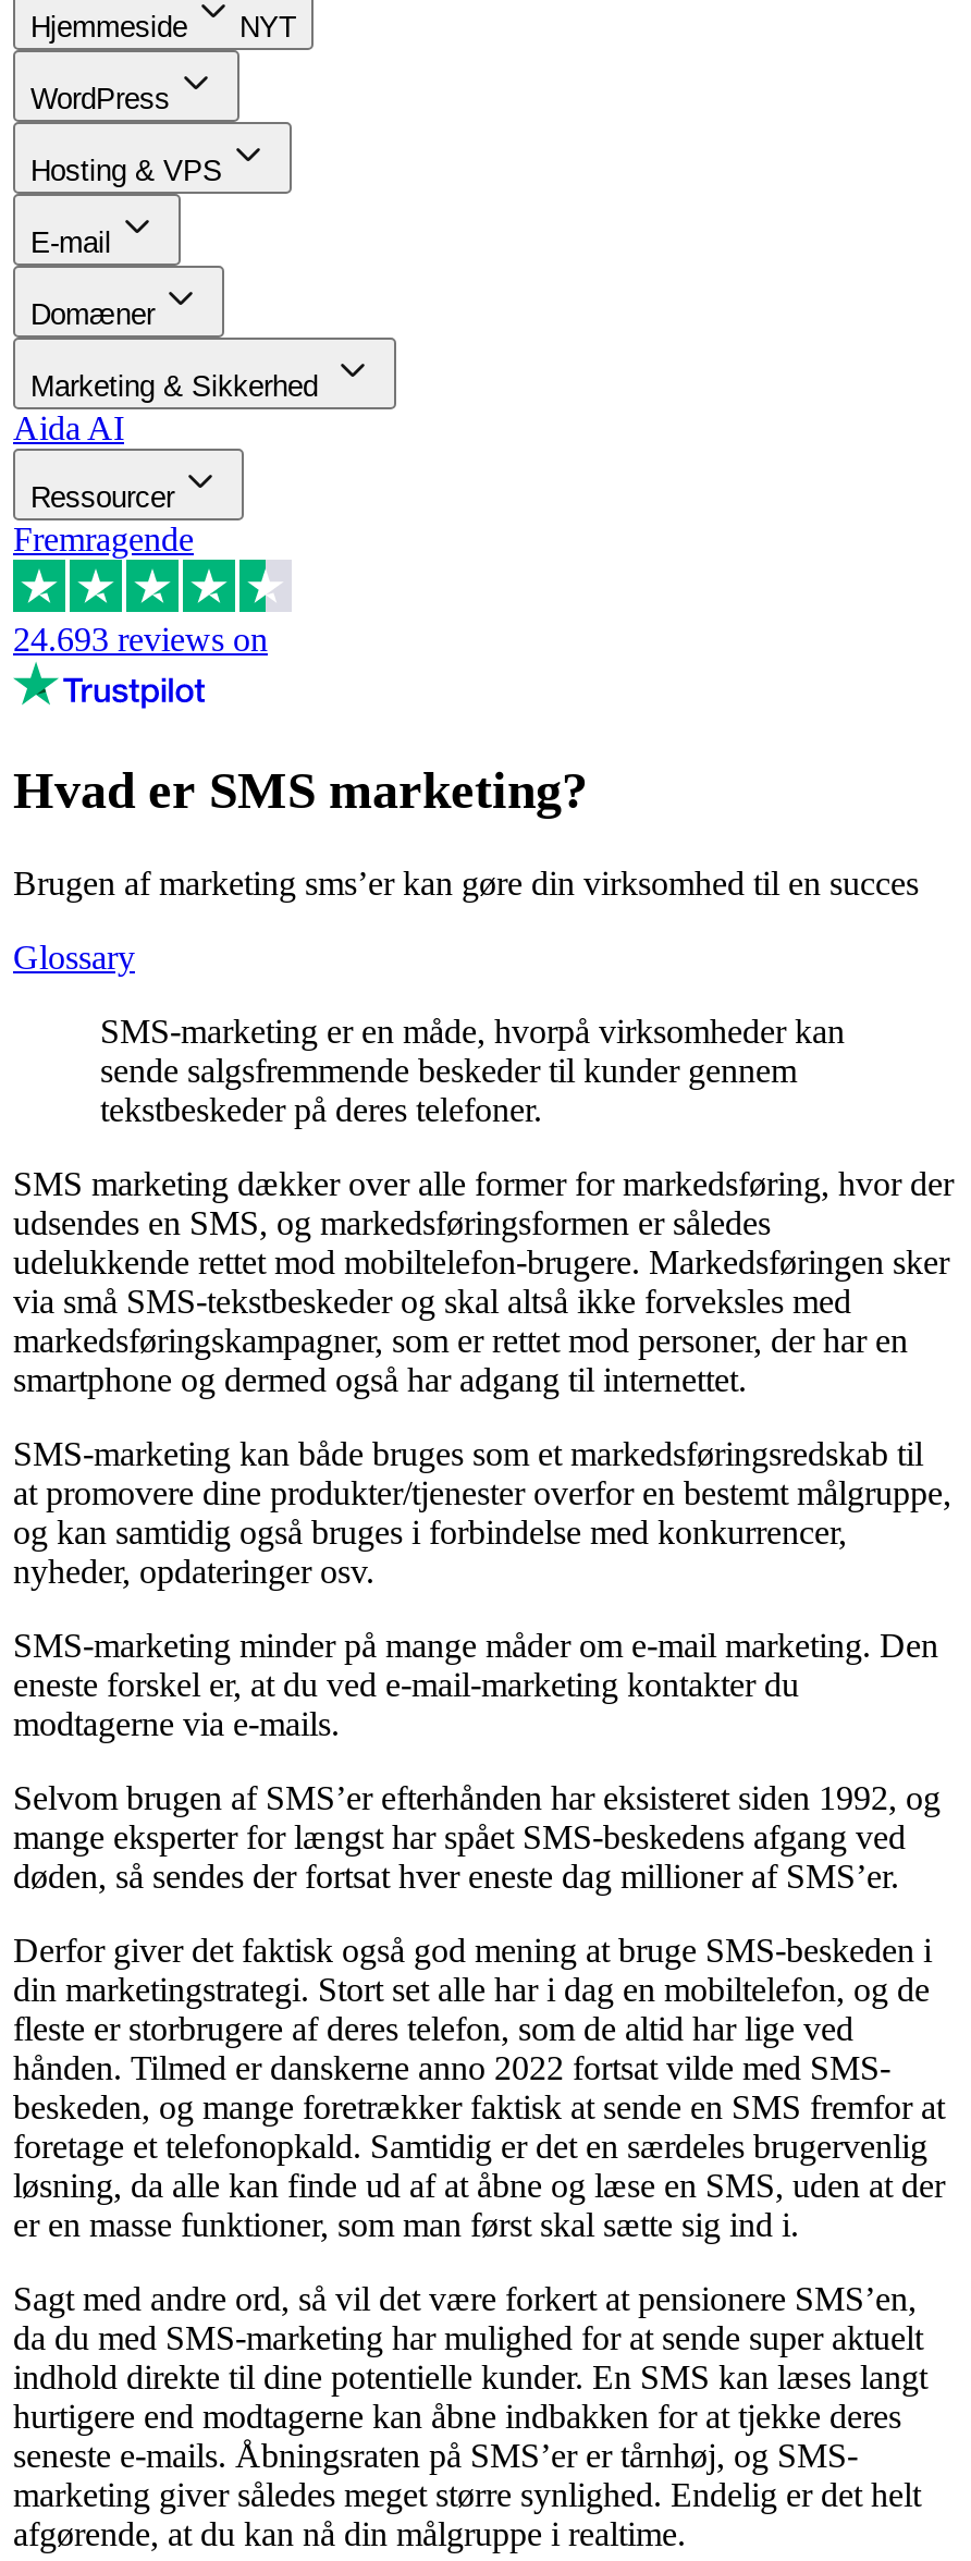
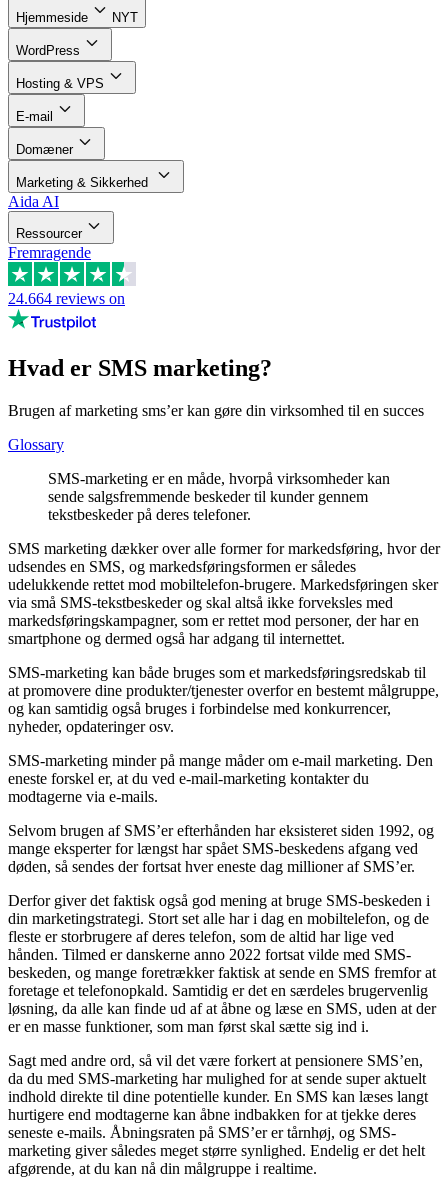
- 24.693 reviews on
+ 24.664 reviews on
